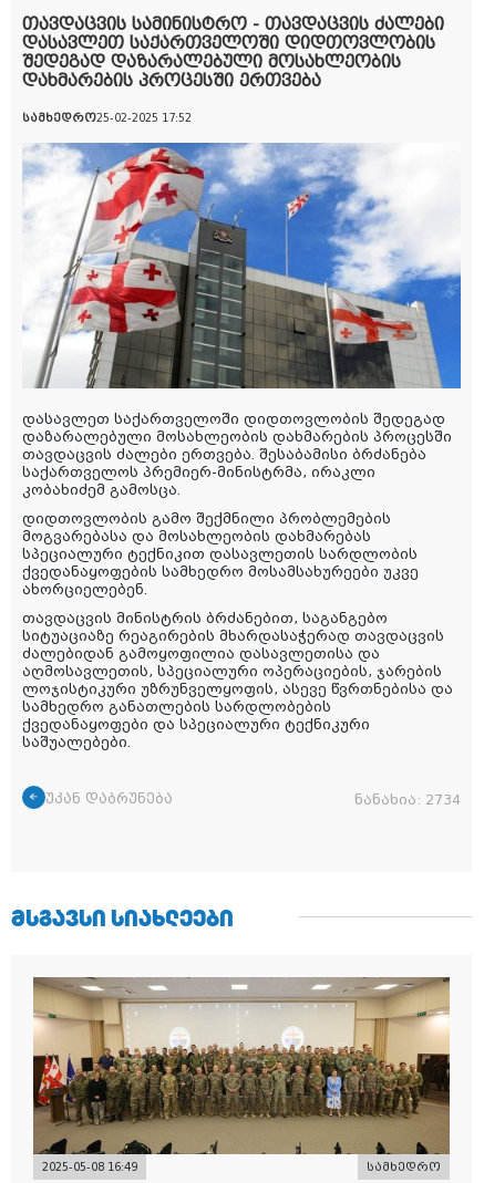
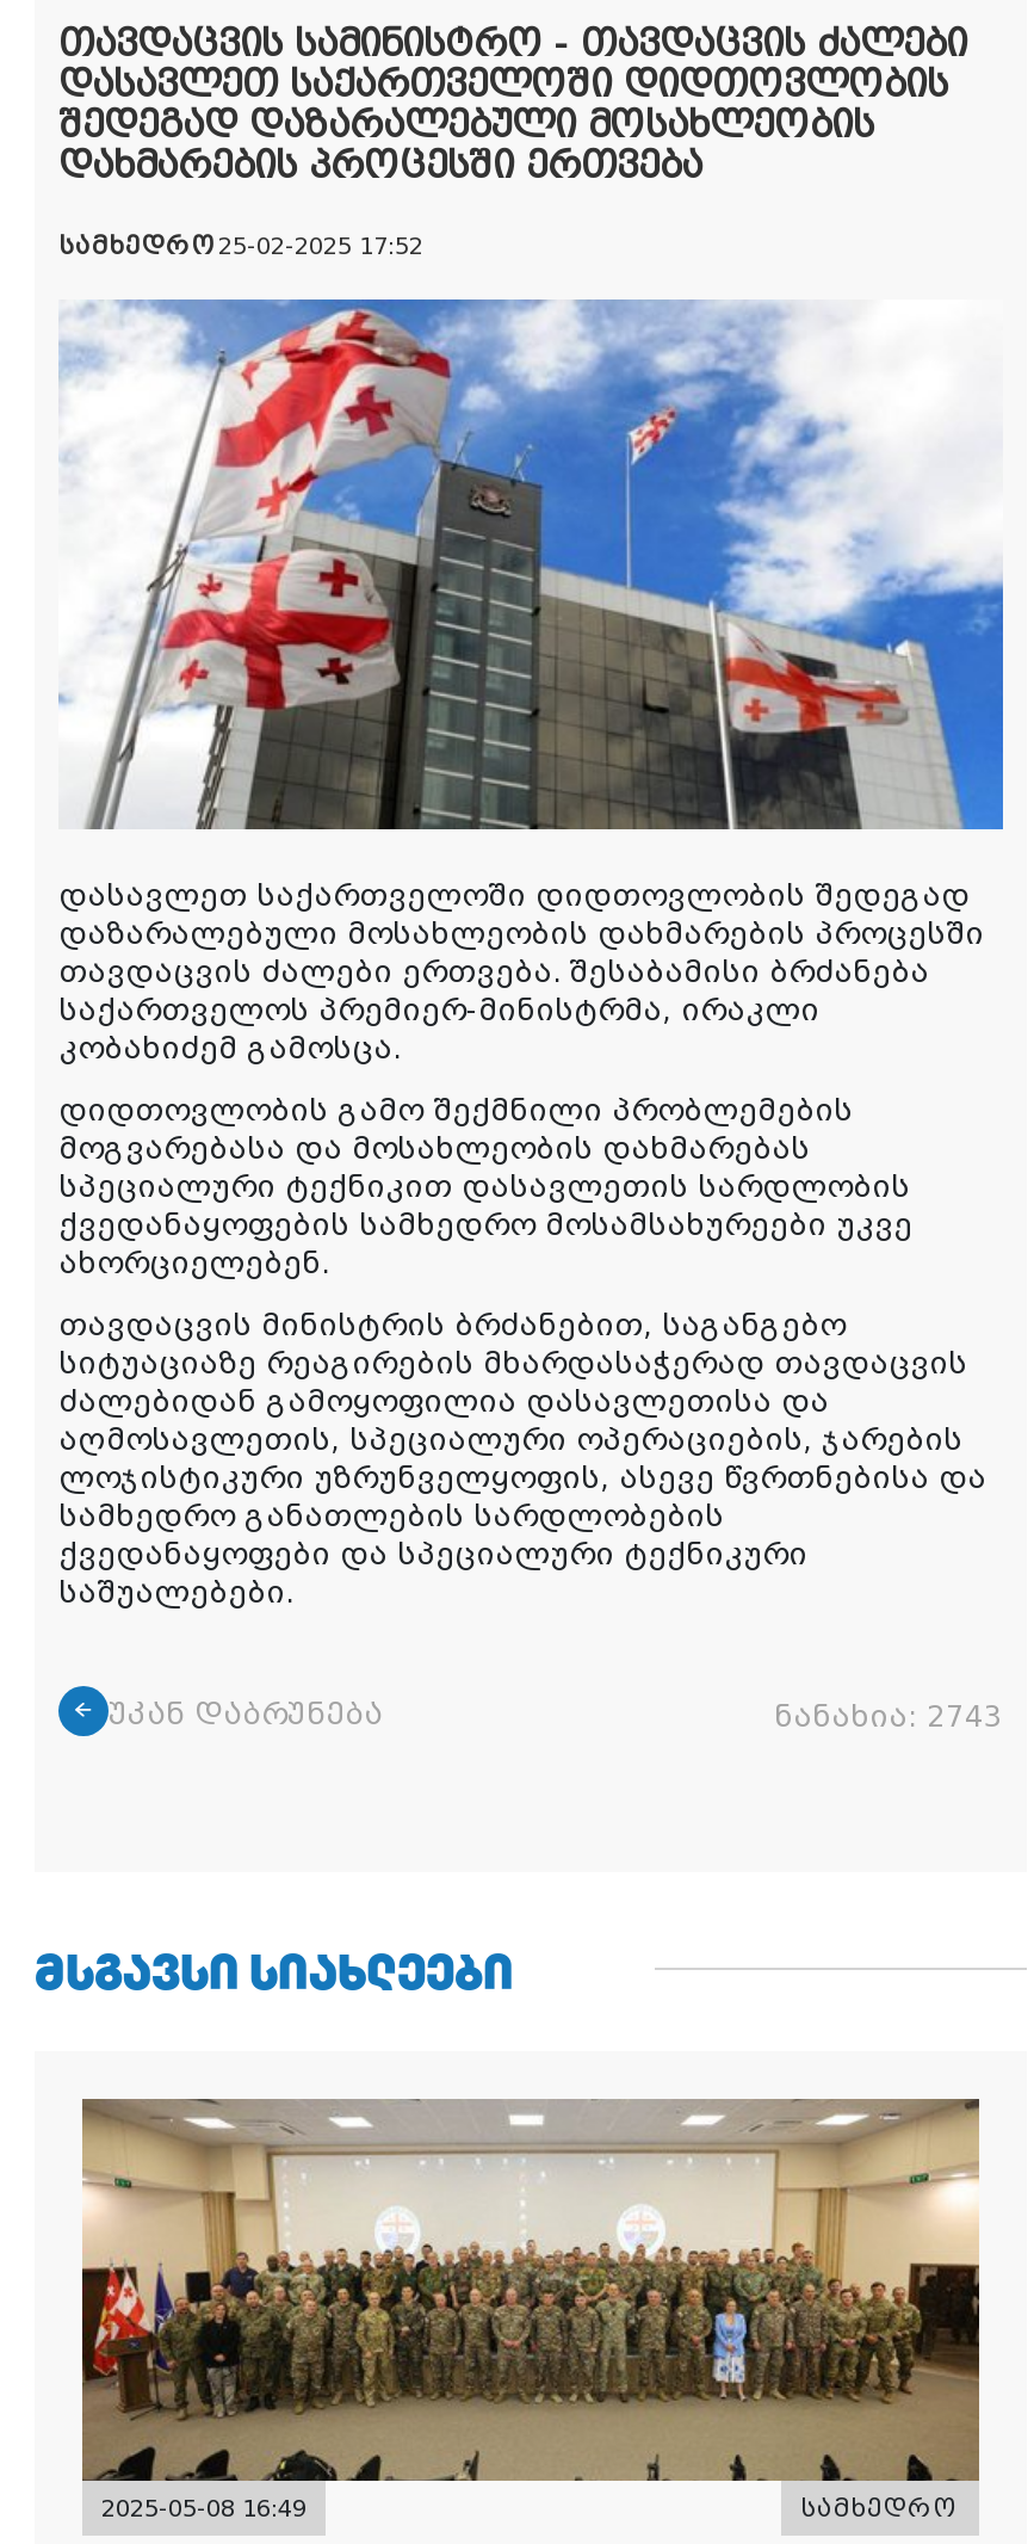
- ნანახია: 2734
+ ნანახია: 2743
